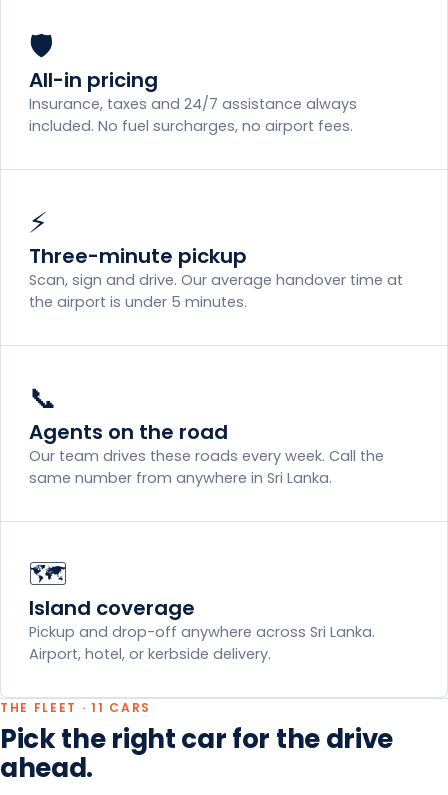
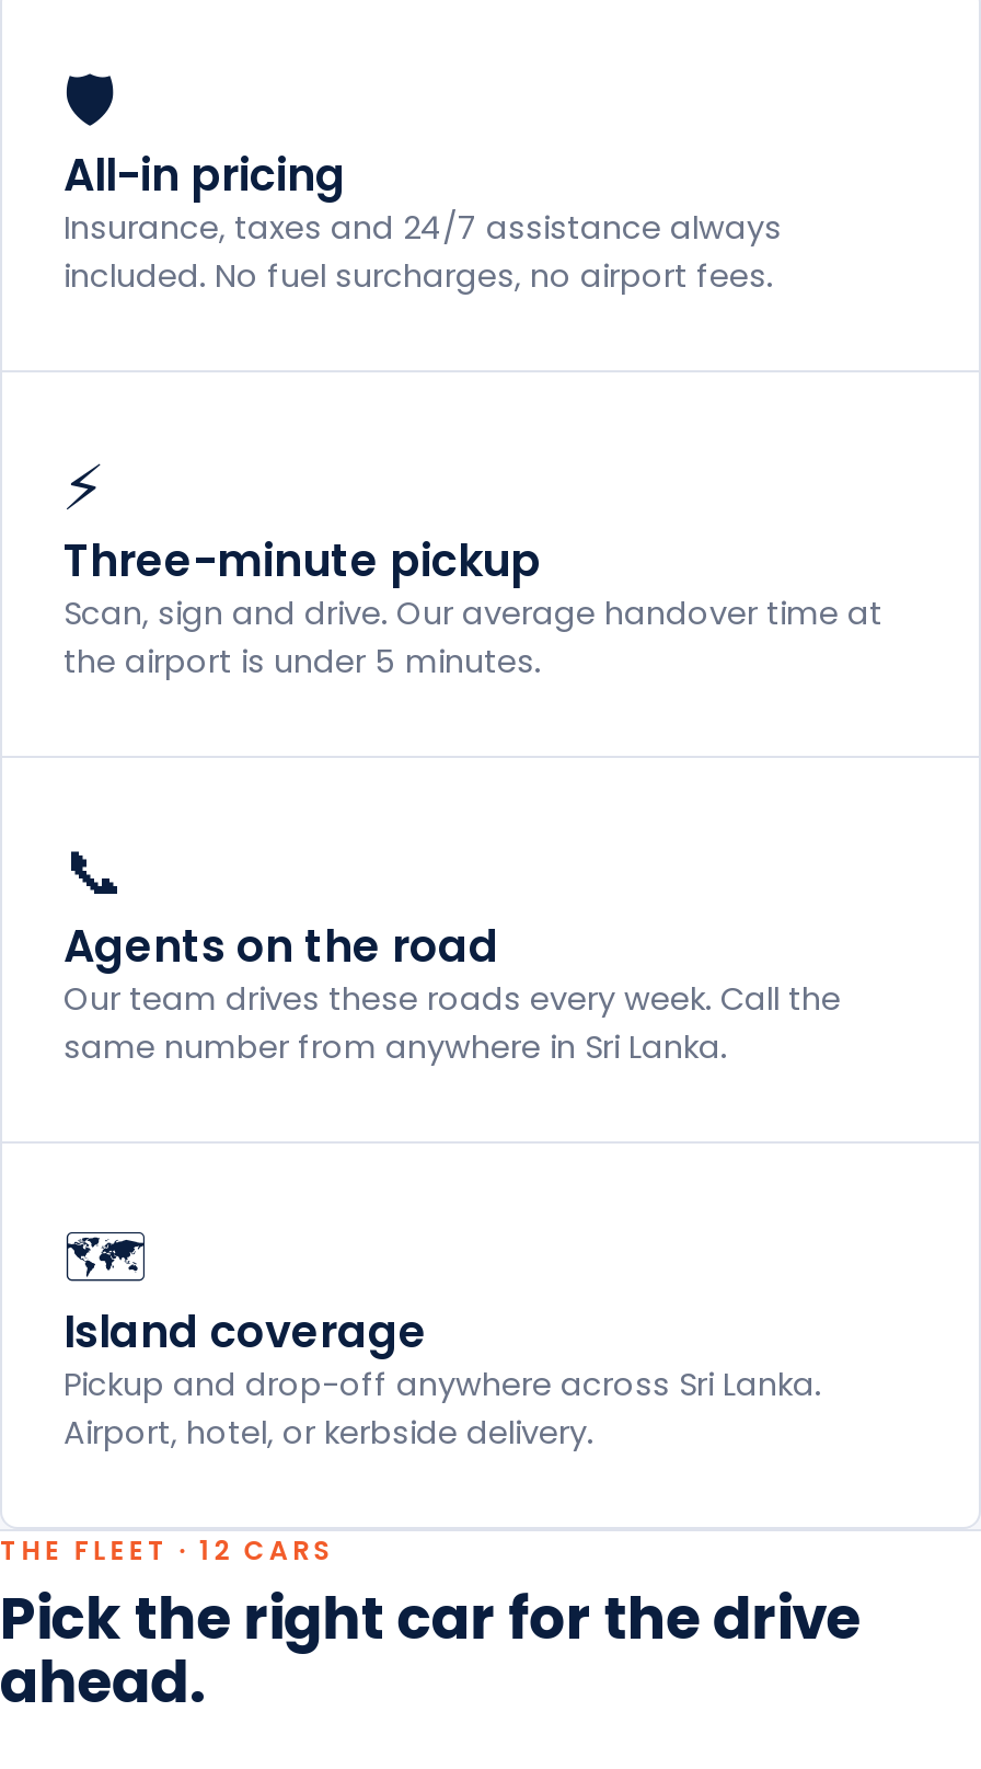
- THE FLEET · 11 CARS
+ THE FLEET · 12 CARS
